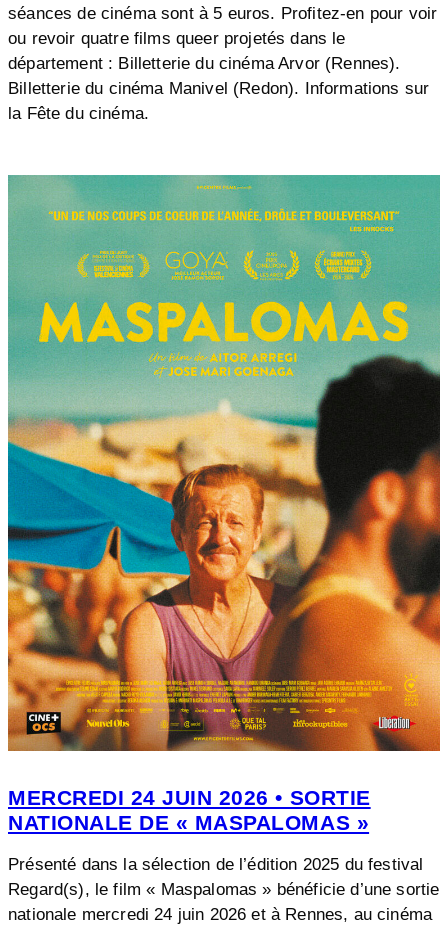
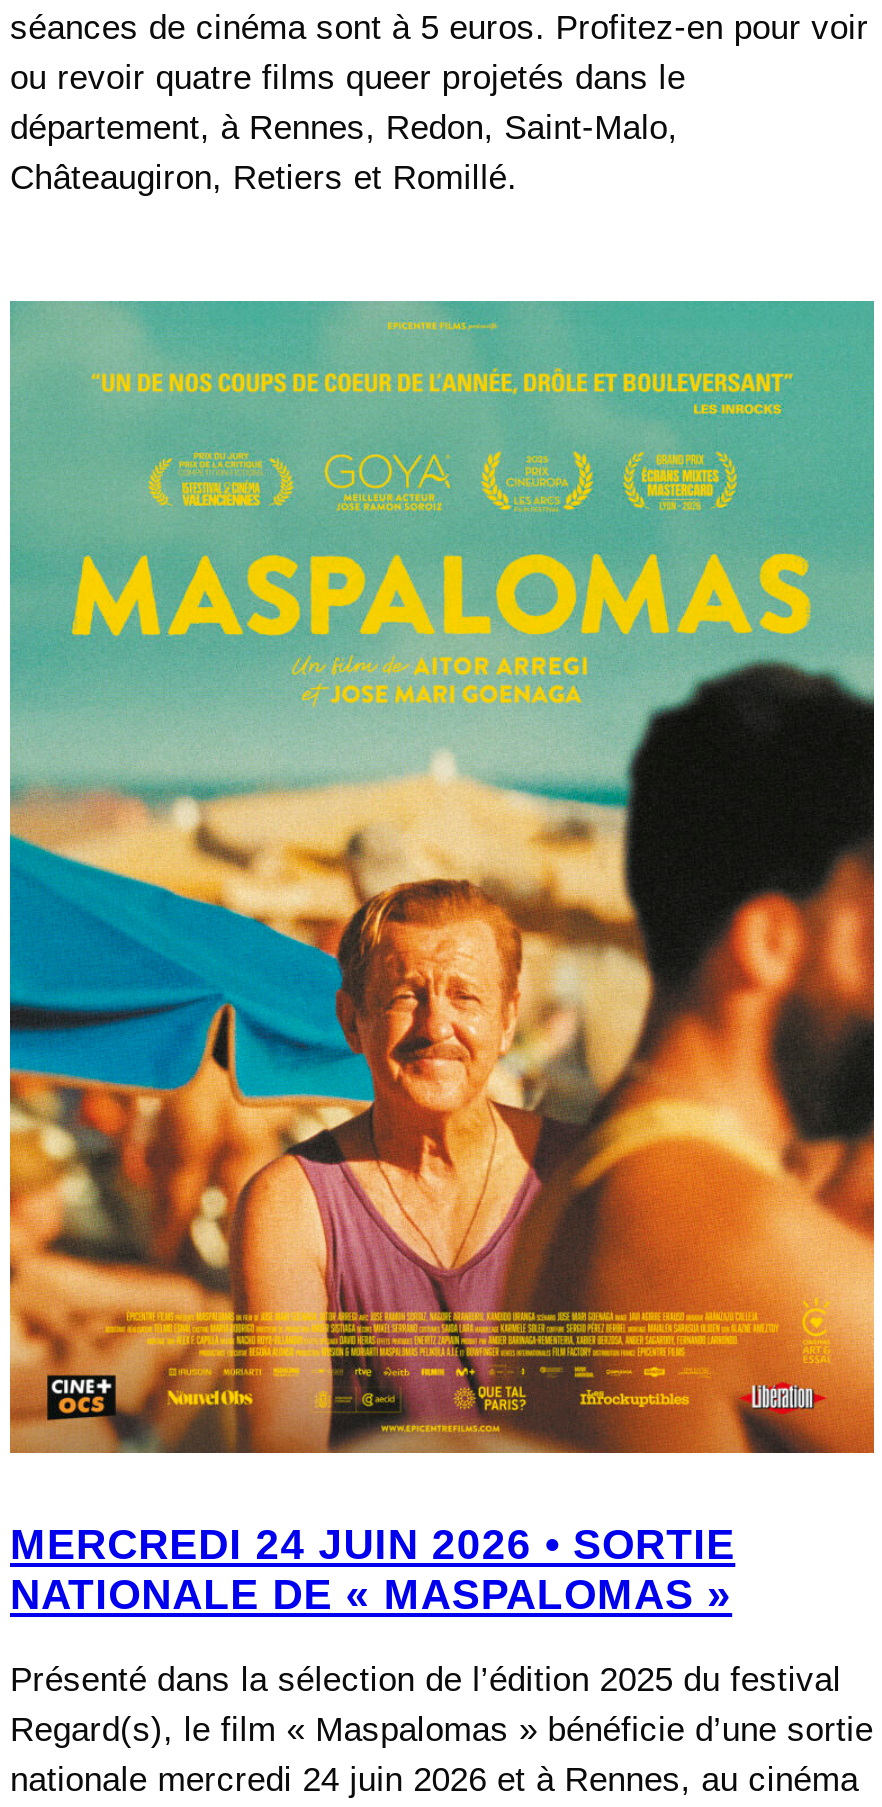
- département : Billetterie du cinéma Arvor (Rennes).
- Billetterie du cinéma Manivel (Redon). Informations sur
- la Fête du cinéma.
+ département, à Rennes, Redon, Saint-Malo,
+ Châteaugiron, Retiers et Romillé.
